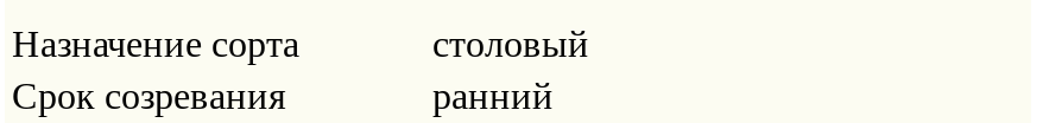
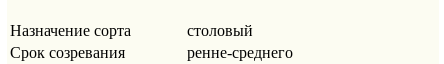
- ранний
+ ренне-среднего
